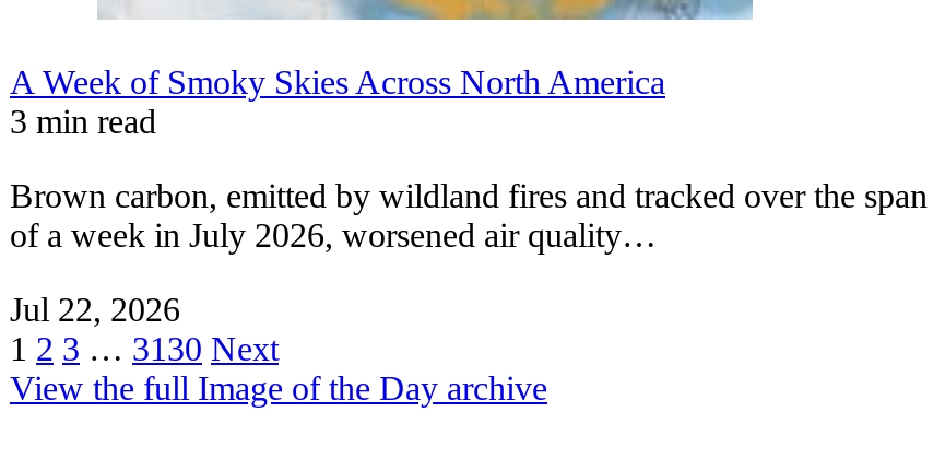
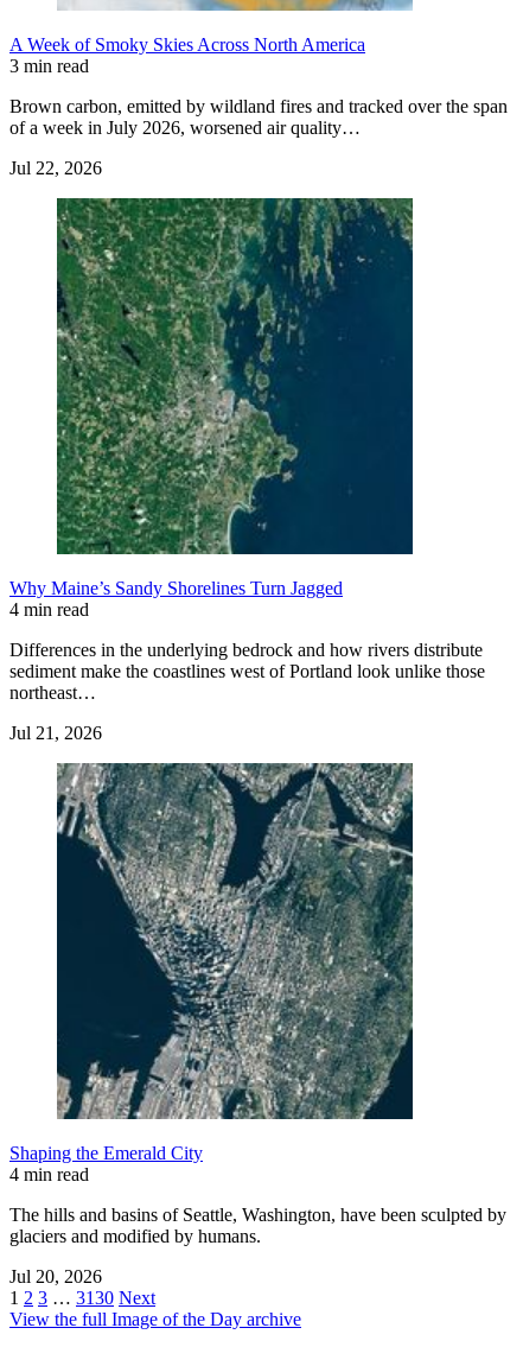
+ [image]
+ Why Maine’s Sandy Shorelines Turn Jagged
+ 4 min read
+ Differences in the underlying bedrock and how rivers distribute
+ sediment make the coastlines west of Portland look unlike those
+ northeast…
+ Jul 21, 2026

+ [image]
+ Shaping the Emerald City
+ 4 min read
+ The hills and basins of Seattle, Washington, have been sculpted by
+ glaciers and modified by humans.
+ Jul 20, 2026
